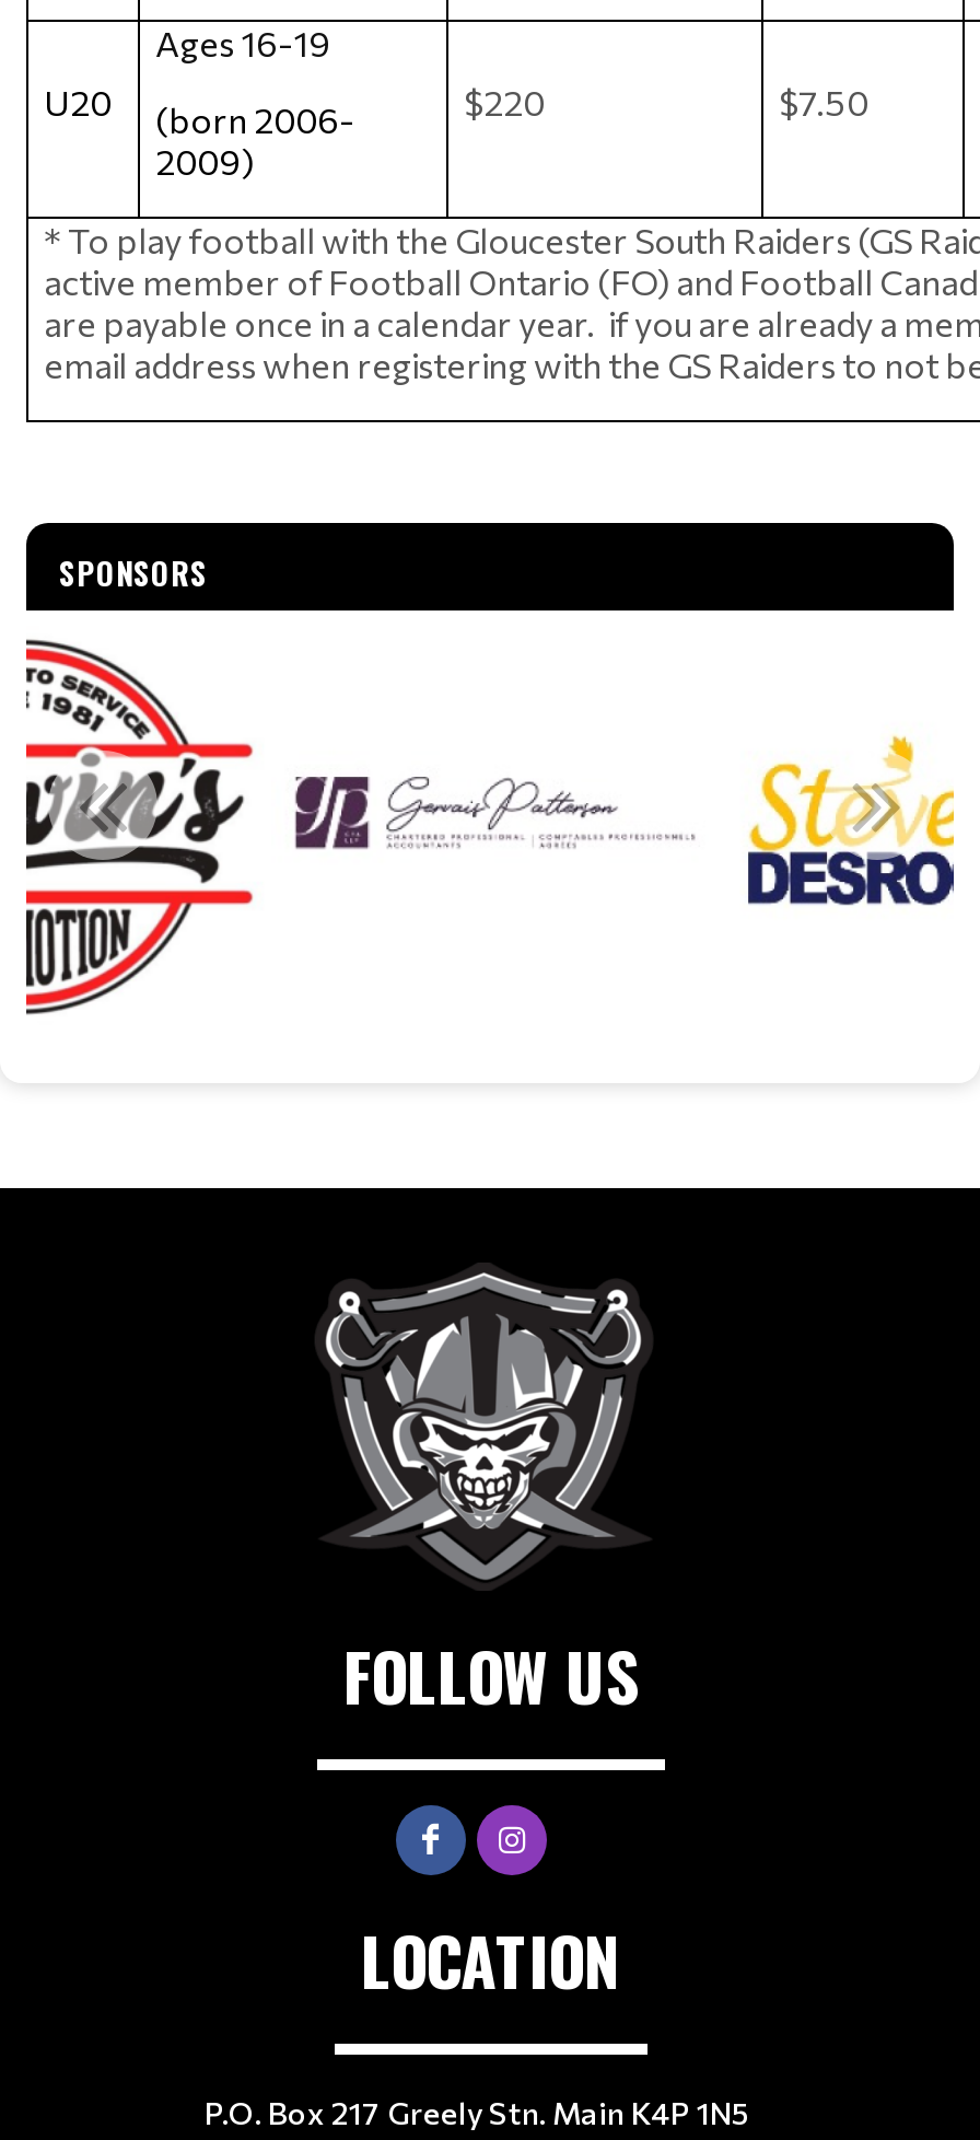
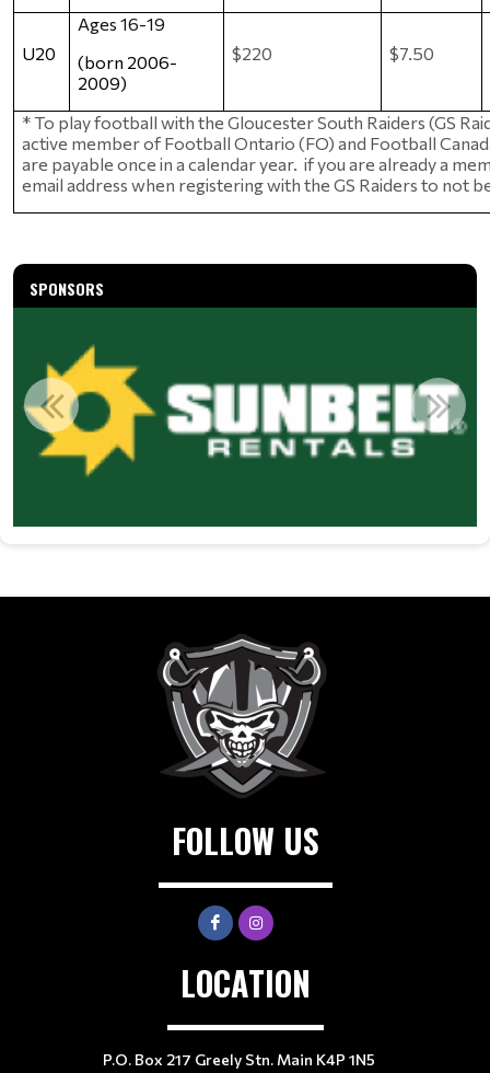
- [image]
+ [image]
